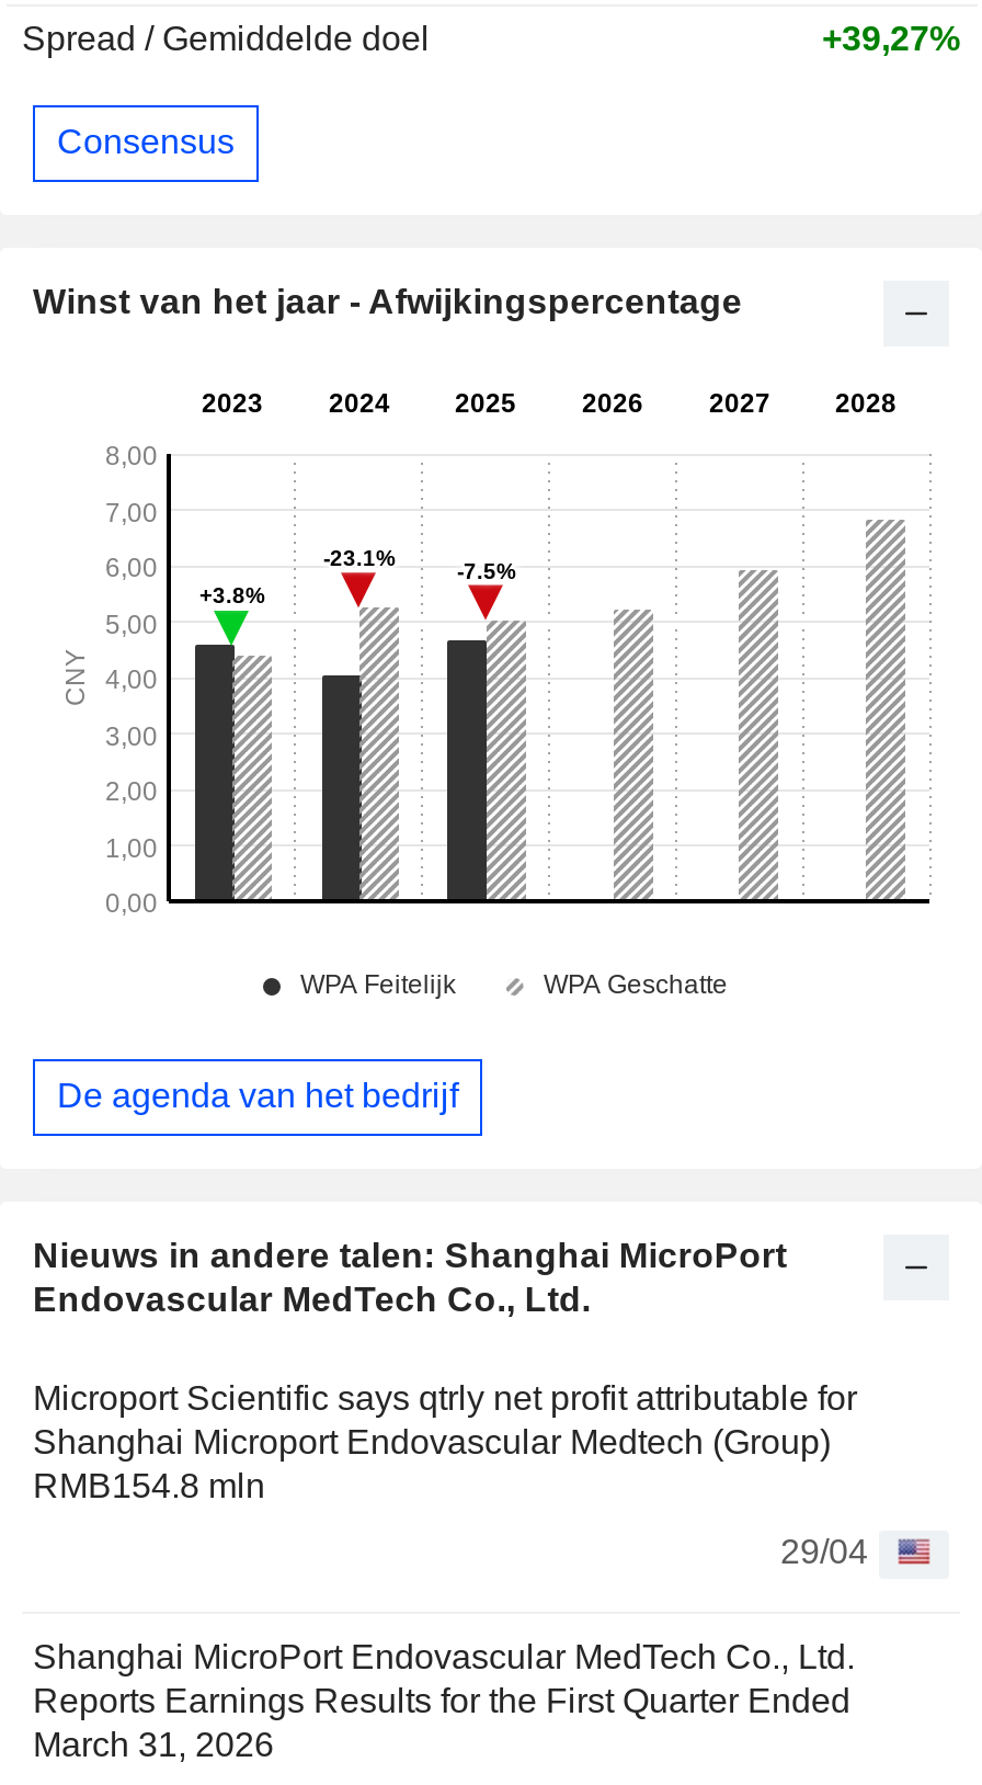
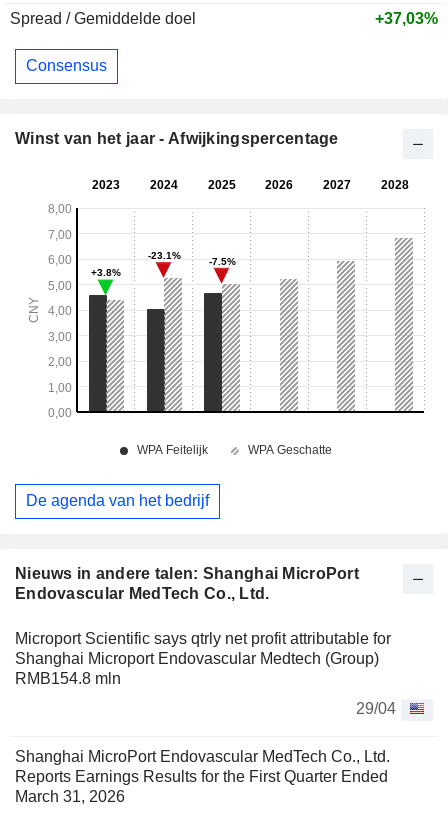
- +39,27%
+ +37,03%
